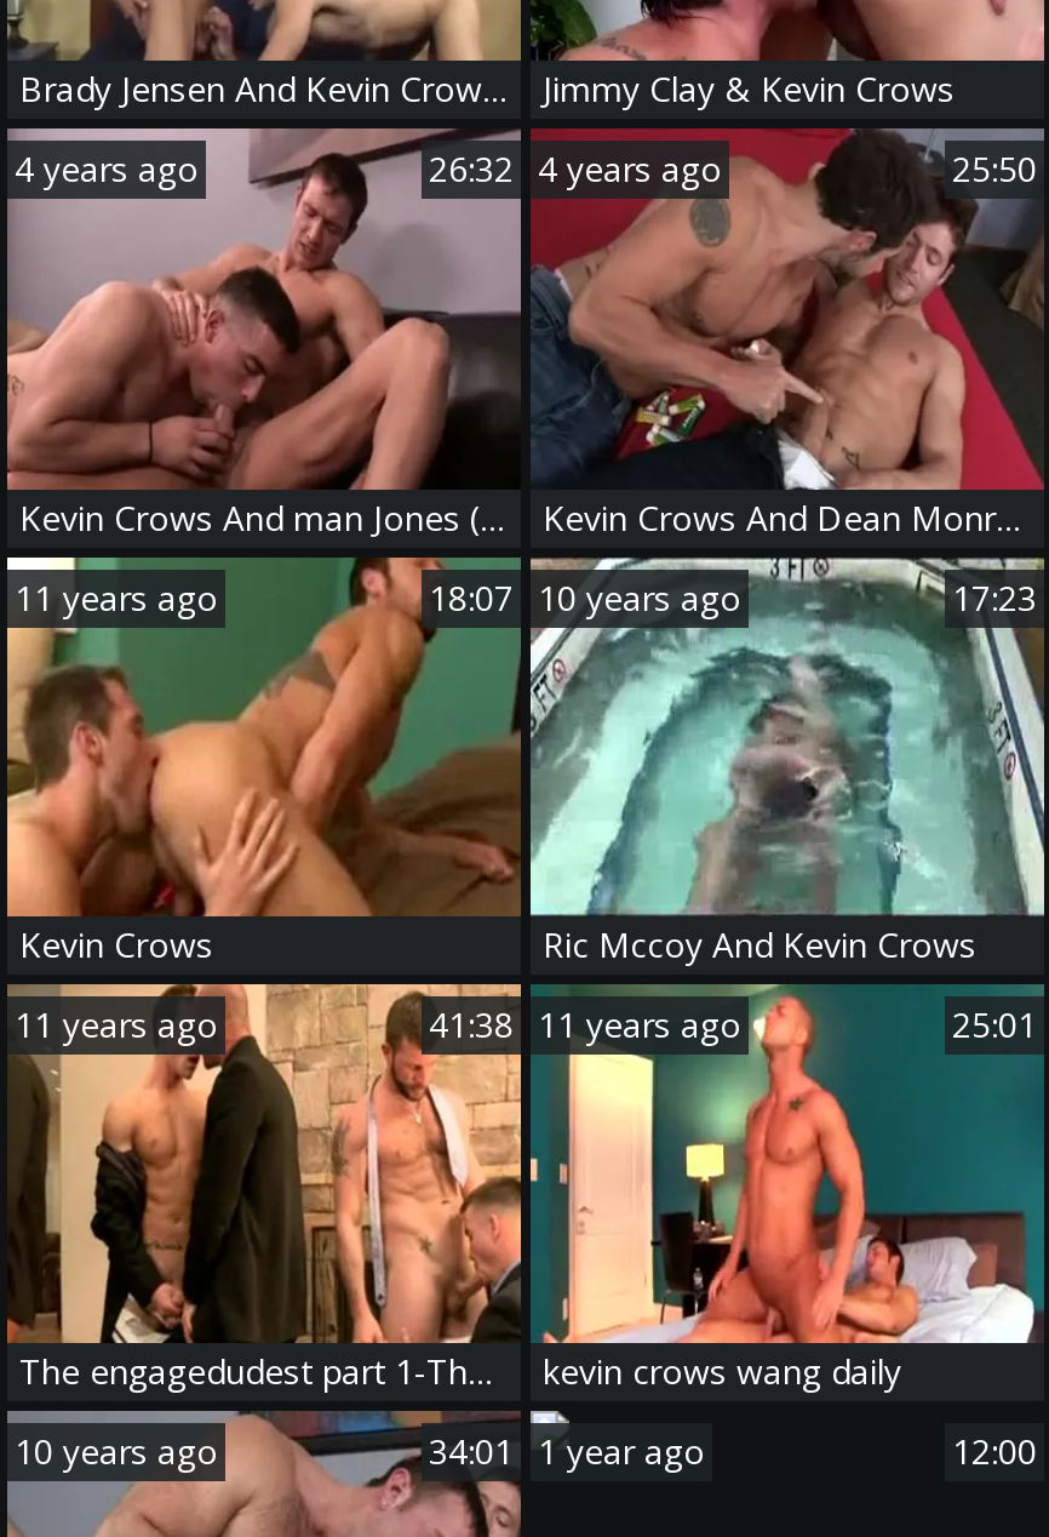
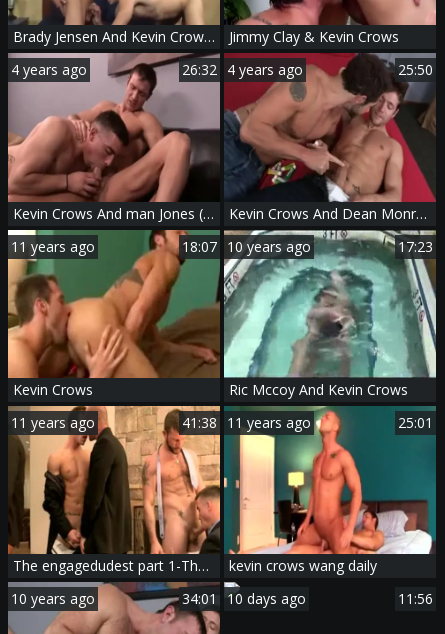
- 1 year ago
- 12:00
+ 10 days ago
+ 11:56
